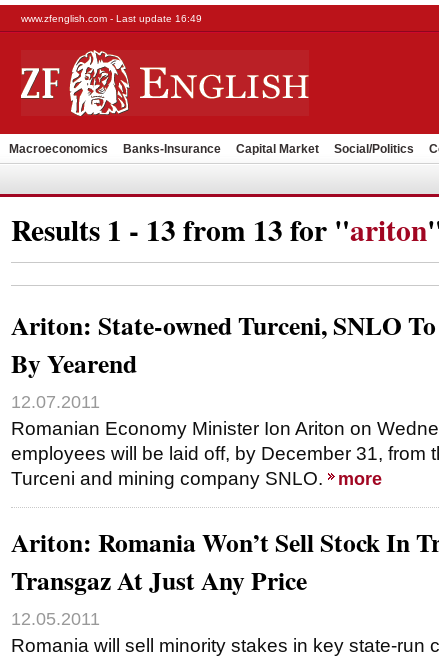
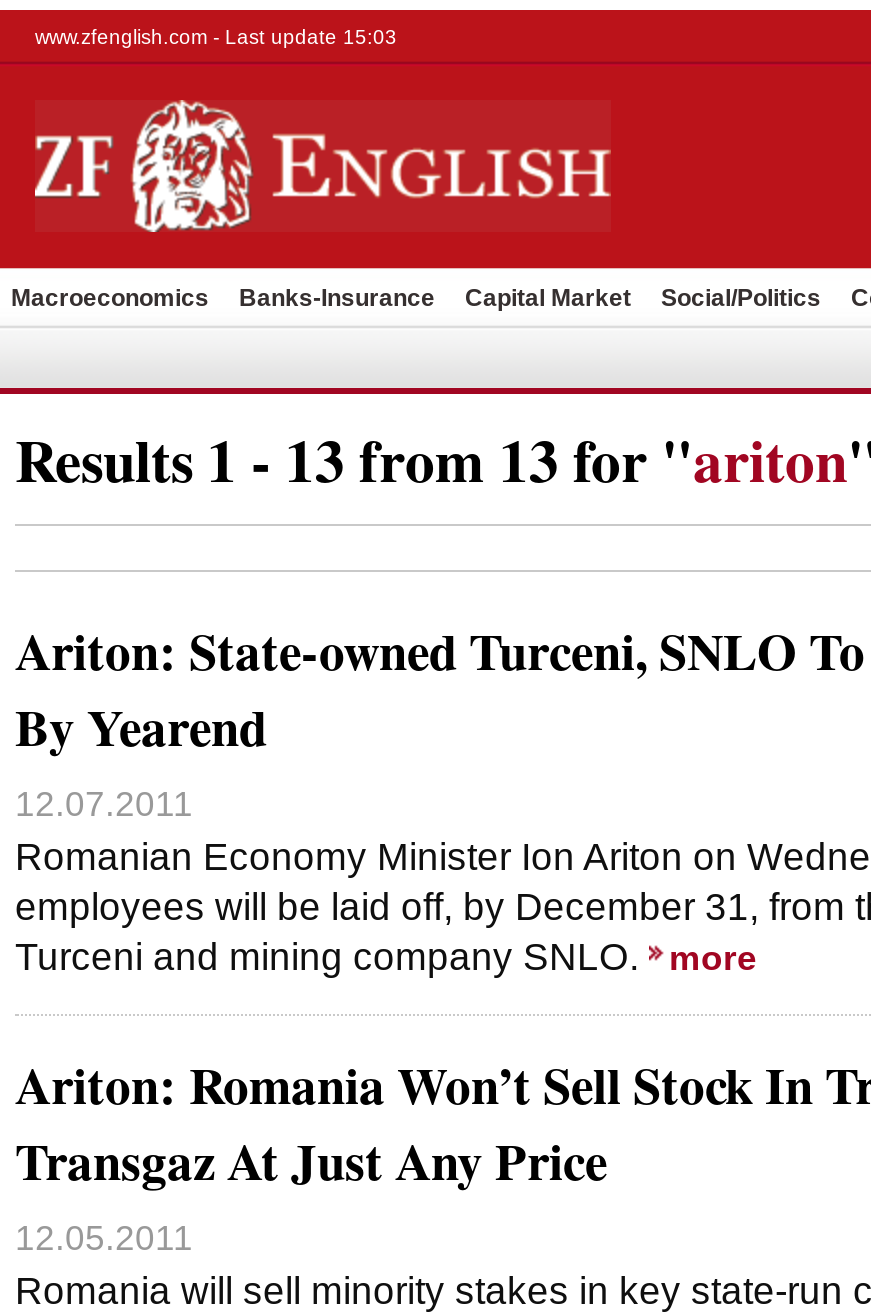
- www.zfenglish.com - Last update 16:49
+ www.zfenglish.com - Last update 15:03
